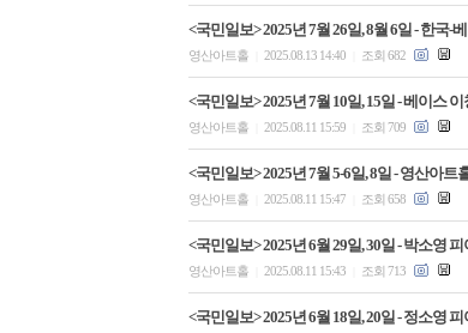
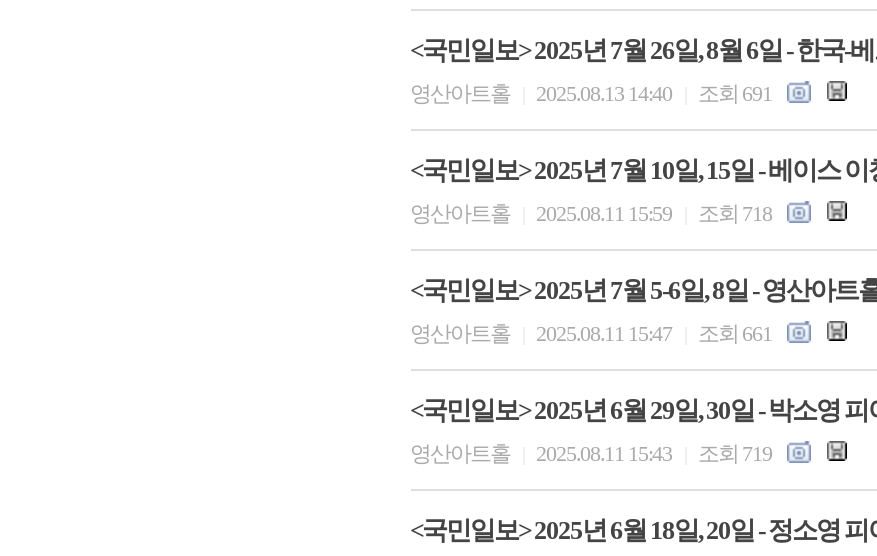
- 영산아트홀 2025.08.13 14:40 조회 682
+ 영산아트홀 2025.08.13 14:40 조회 691

- 영산아트홀 2025.08.11 15:59 조회 709
+ 영산아트홀 2025.08.11 15:59 조회 718

- 영산아트홀 2025.08.11 15:47 조회 658
+ 영산아트홀 2025.08.11 15:47 조회 661

- 영산아트홀 2025.08.11 15:43 조회 713
+ 영산아트홀 2025.08.11 15:43 조회 719
